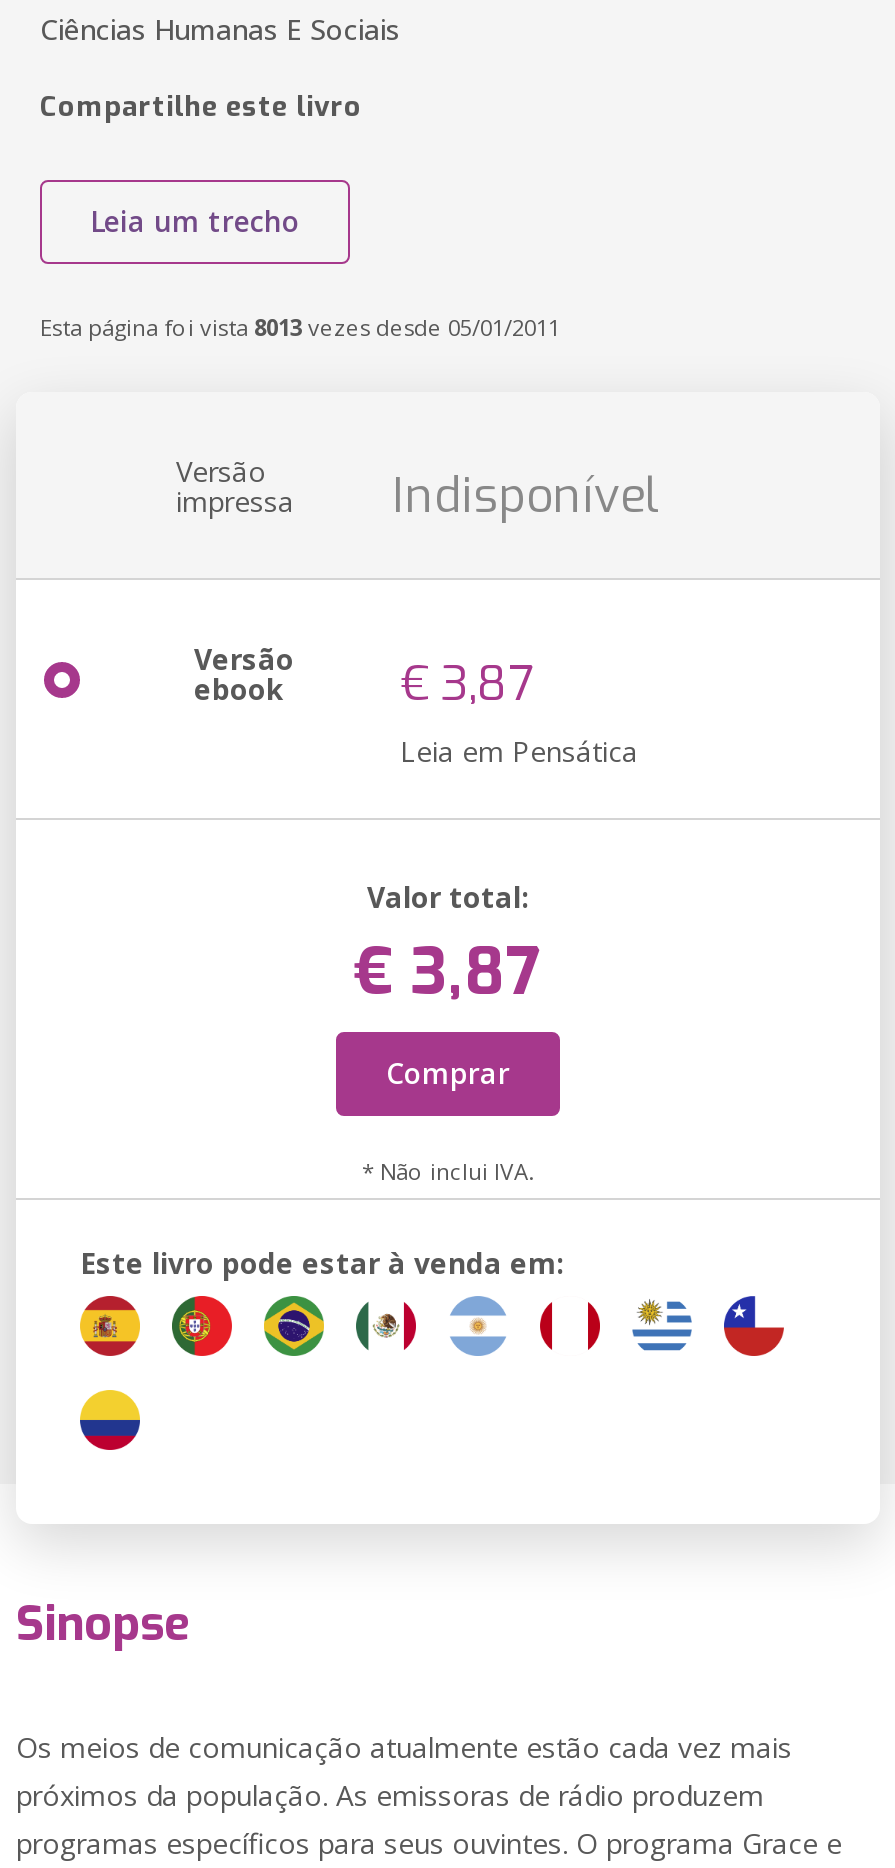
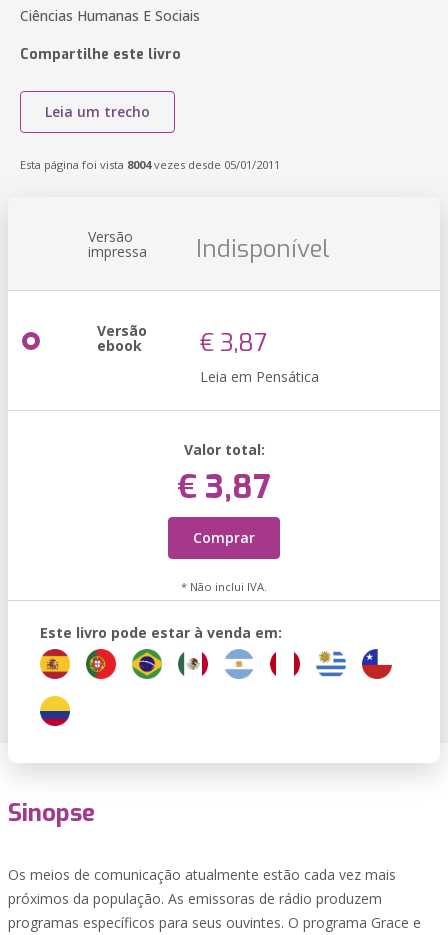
- Esta página foi vista 8013 vezes desde 05/01/2011
+ Esta página foi vista 8004 vezes desde 05/01/2011
